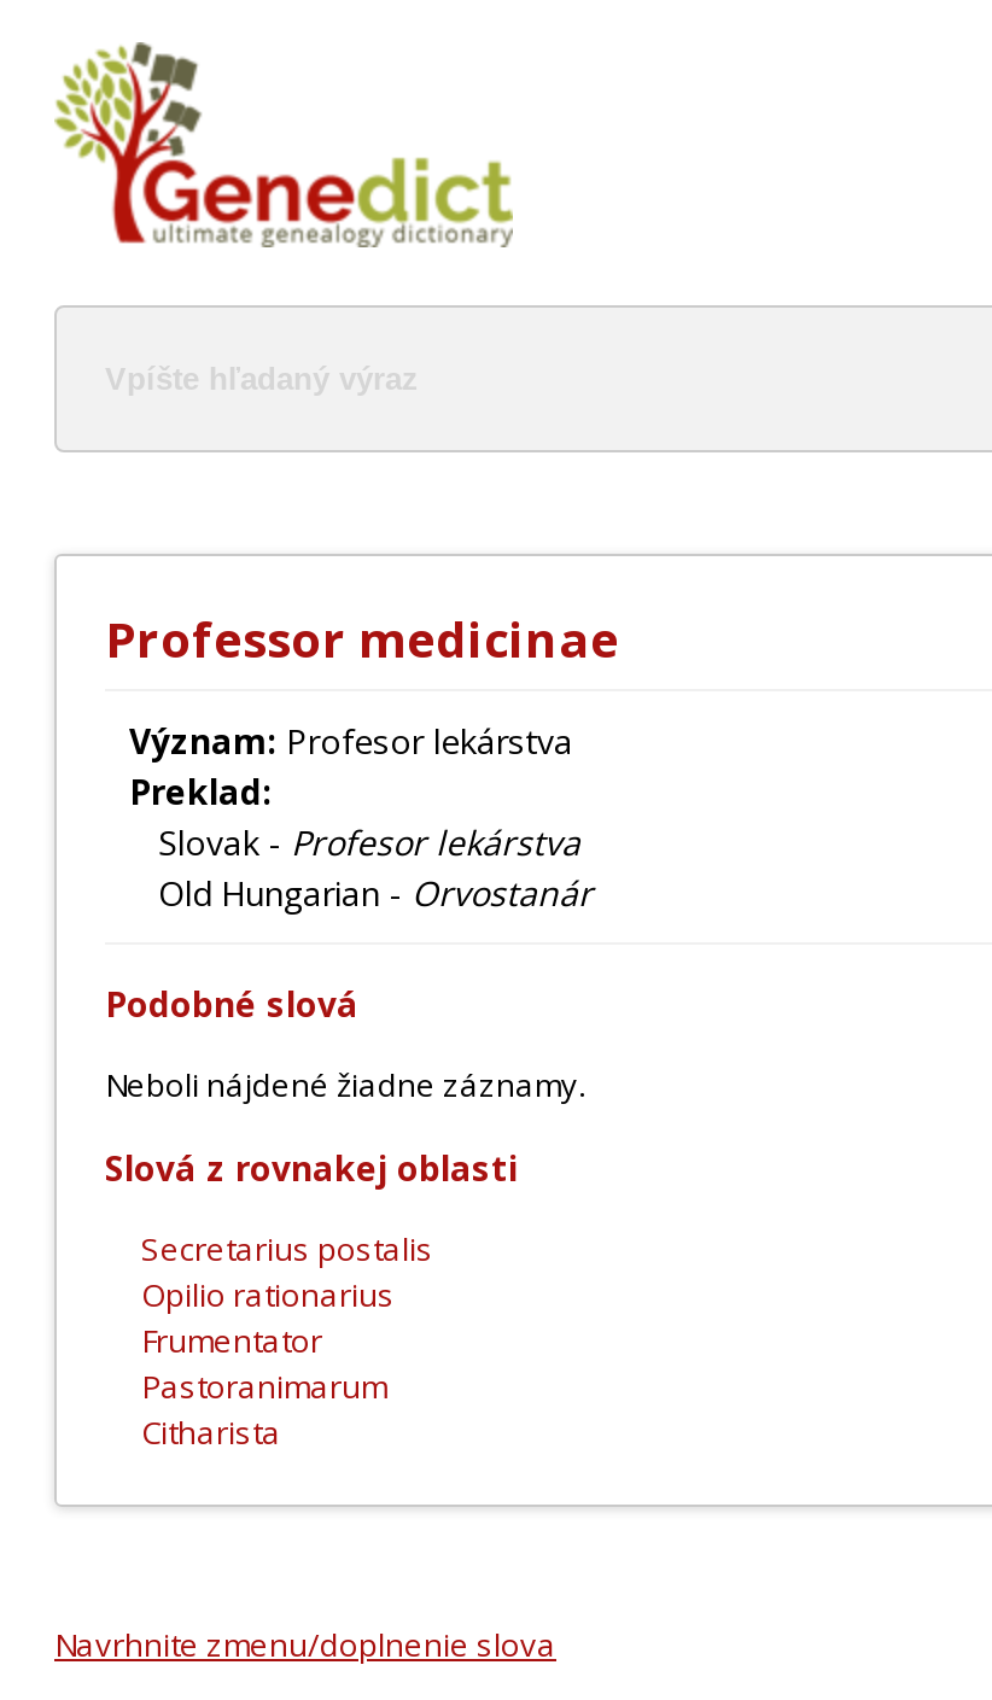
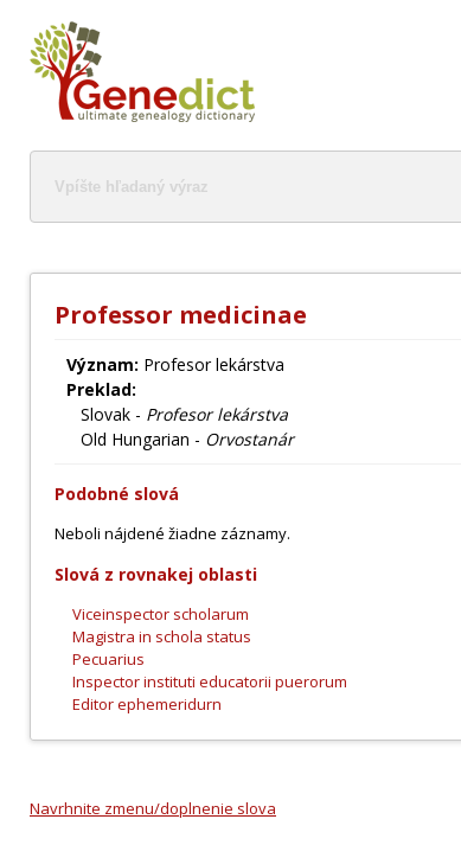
- Secretarius postalis
- Opilio rationarius
- Frumentator
- Pastoranimarum
- Citharista
+ Viceinspector scholarum
+ Magistra in schola status
+ Pecuarius
+ Inspector instituti educatorii puerorum
+ Editor ephemeridurn
